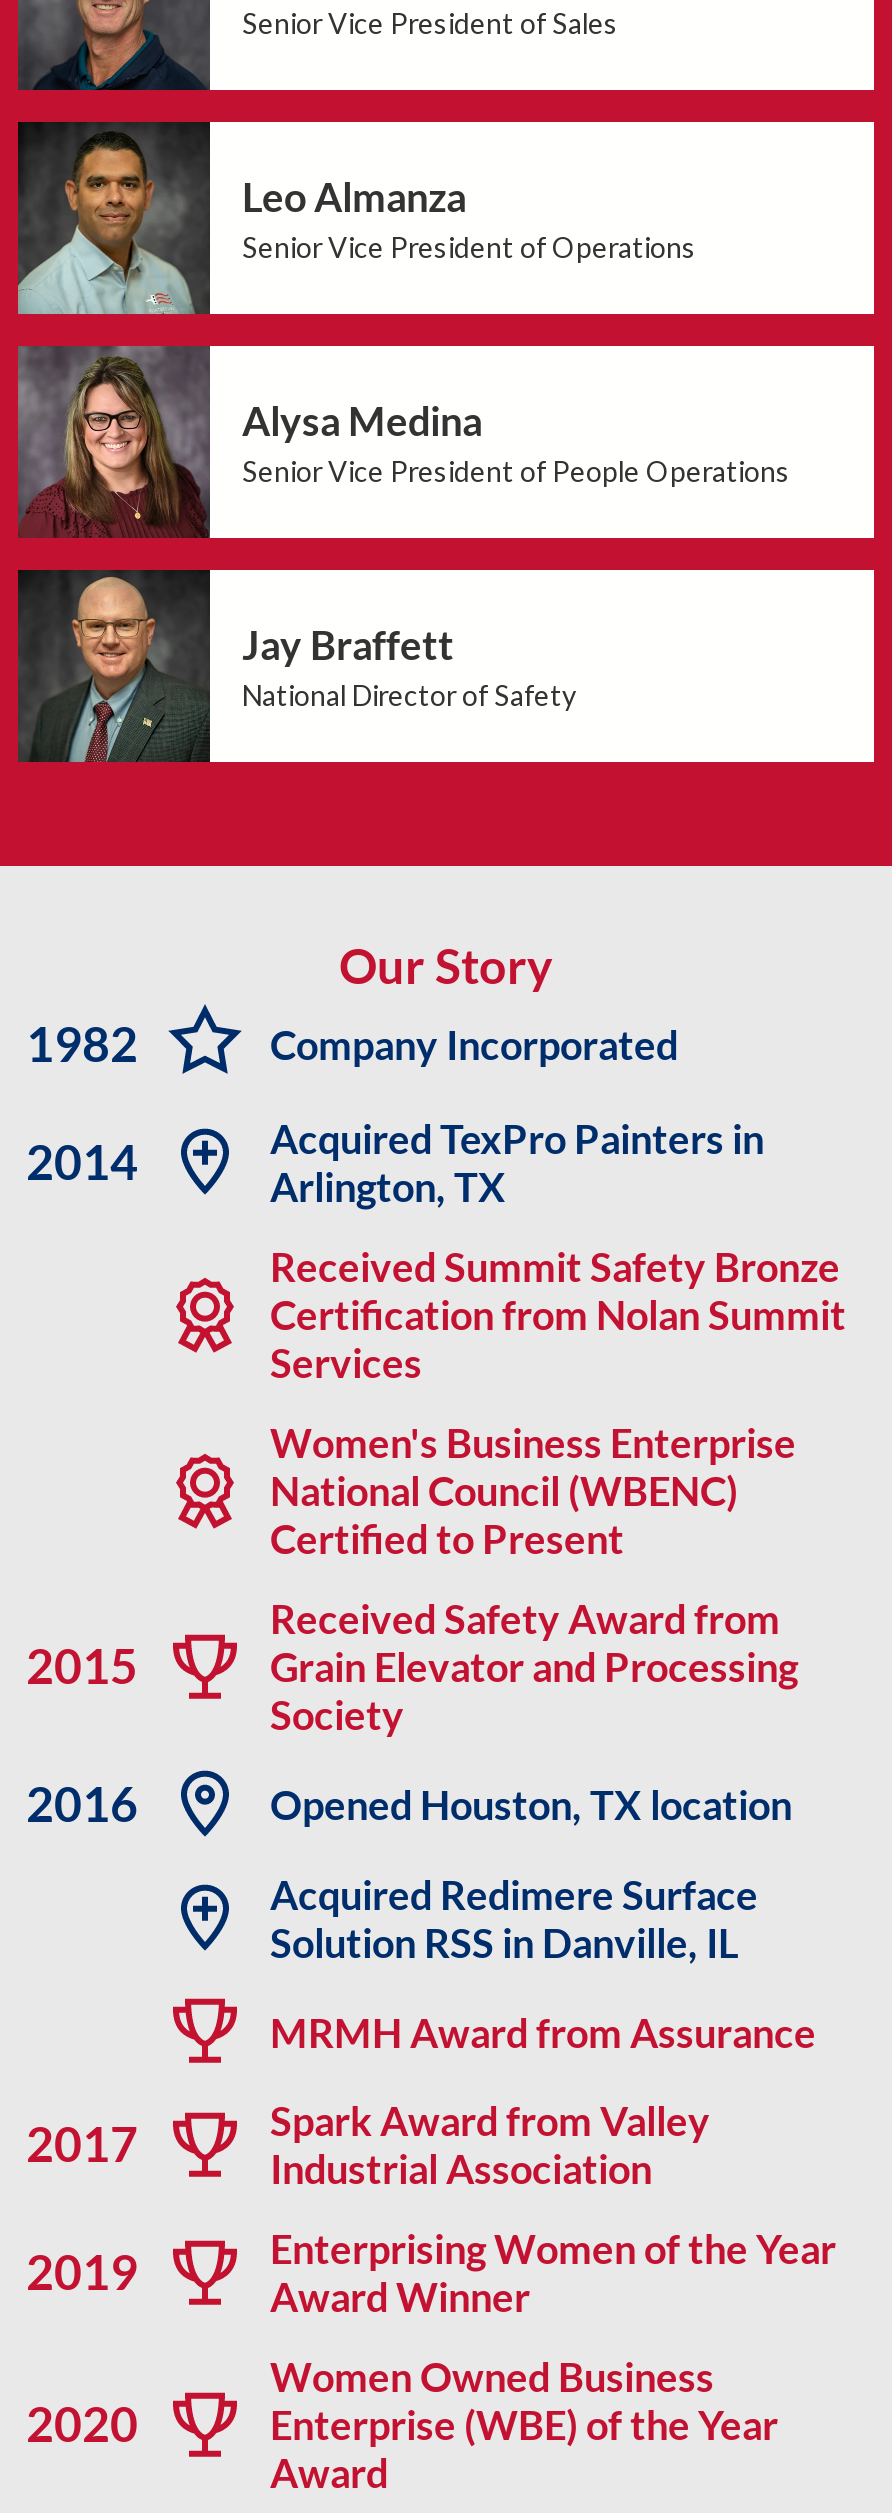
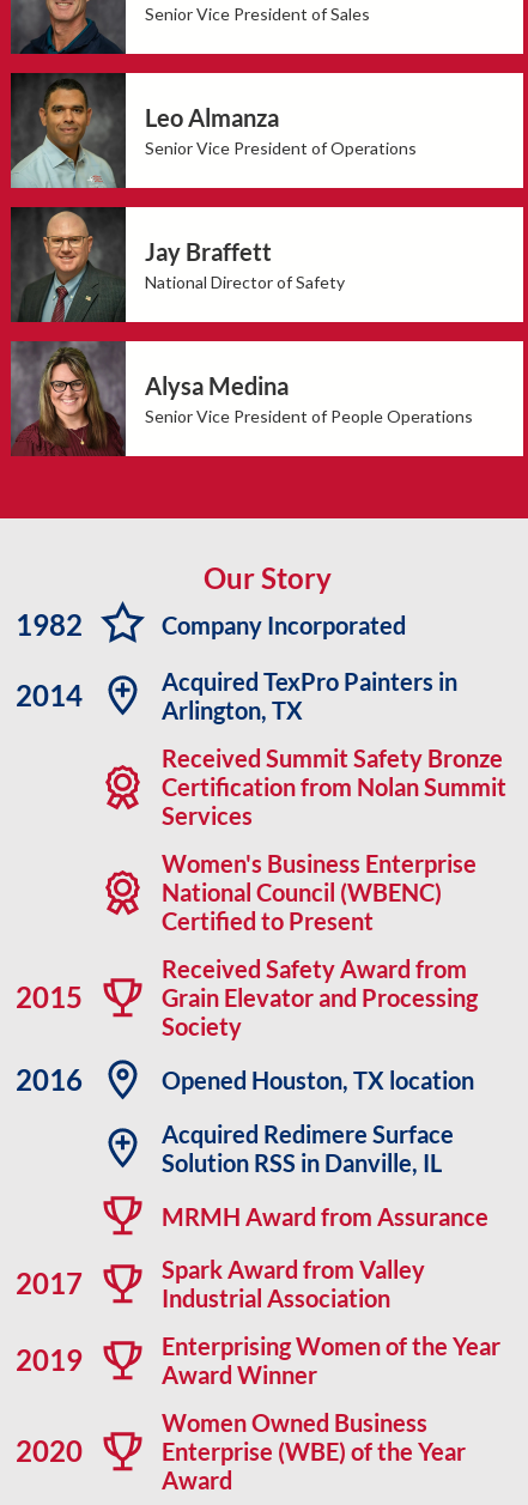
moved down: [image] | Alysa Medina | Senior Vice President of People Operations

moved up: [image] | Jay Braffett | National Director of Safety
